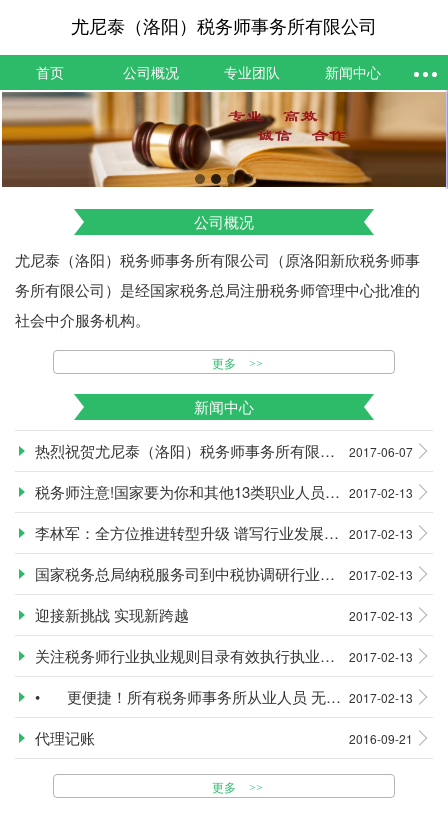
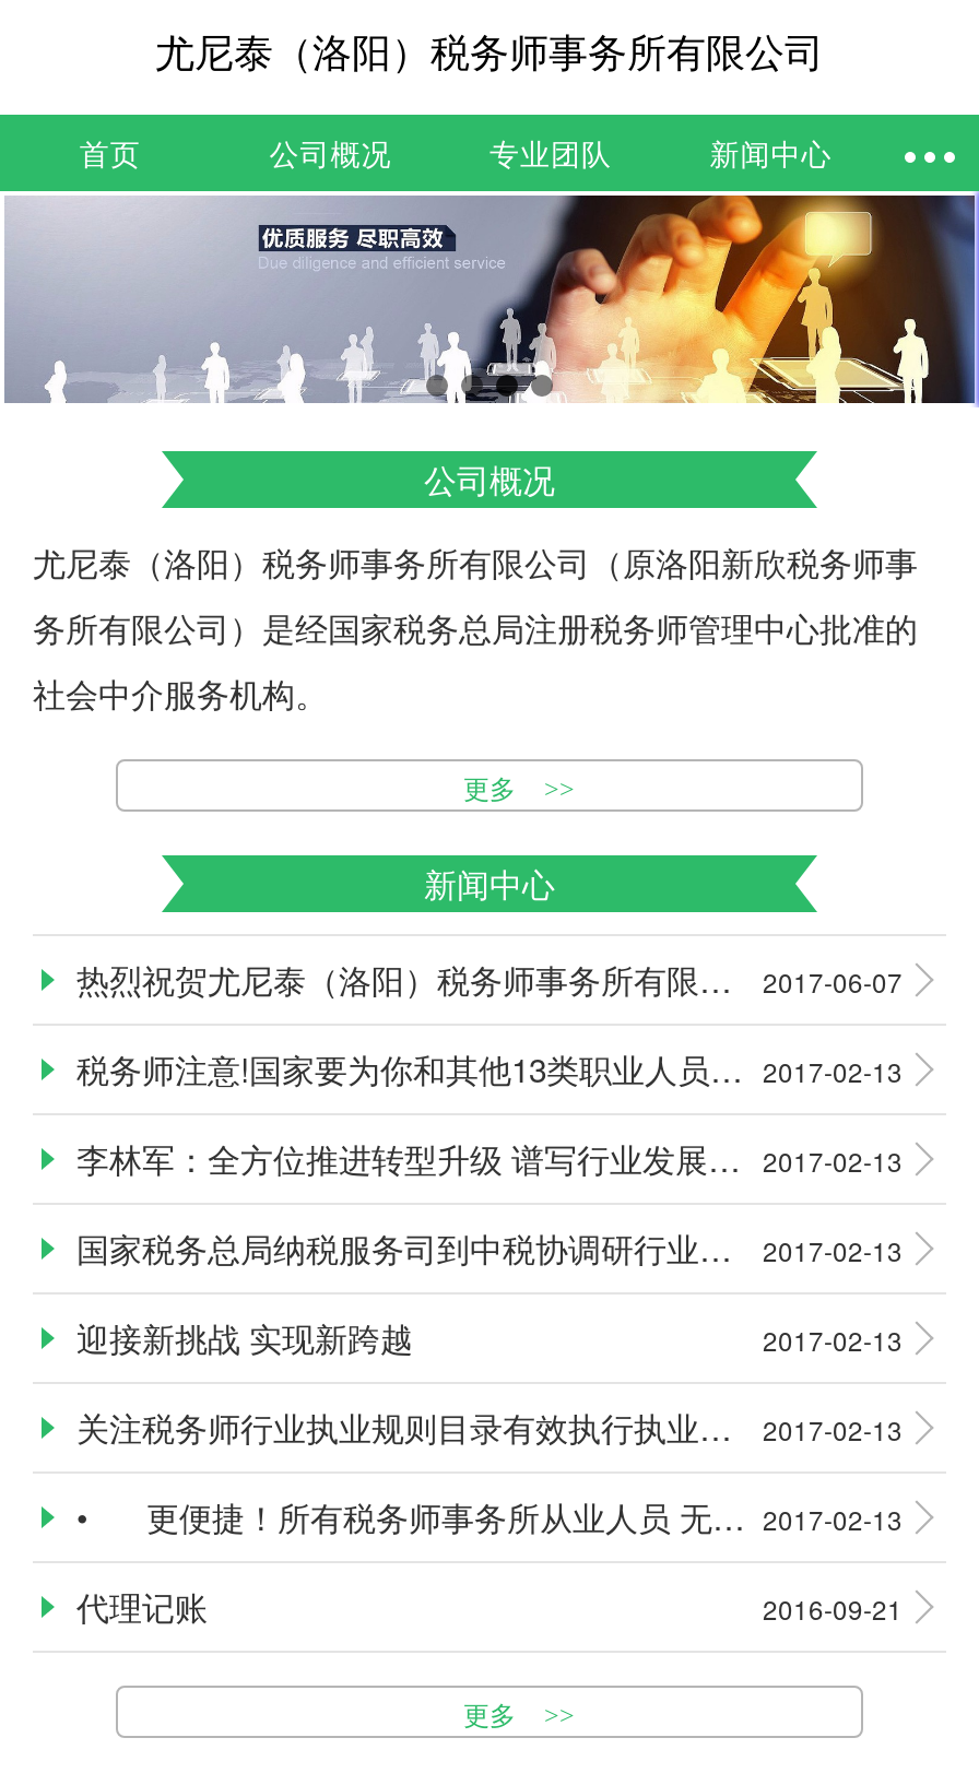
- [image]
+ [image]
